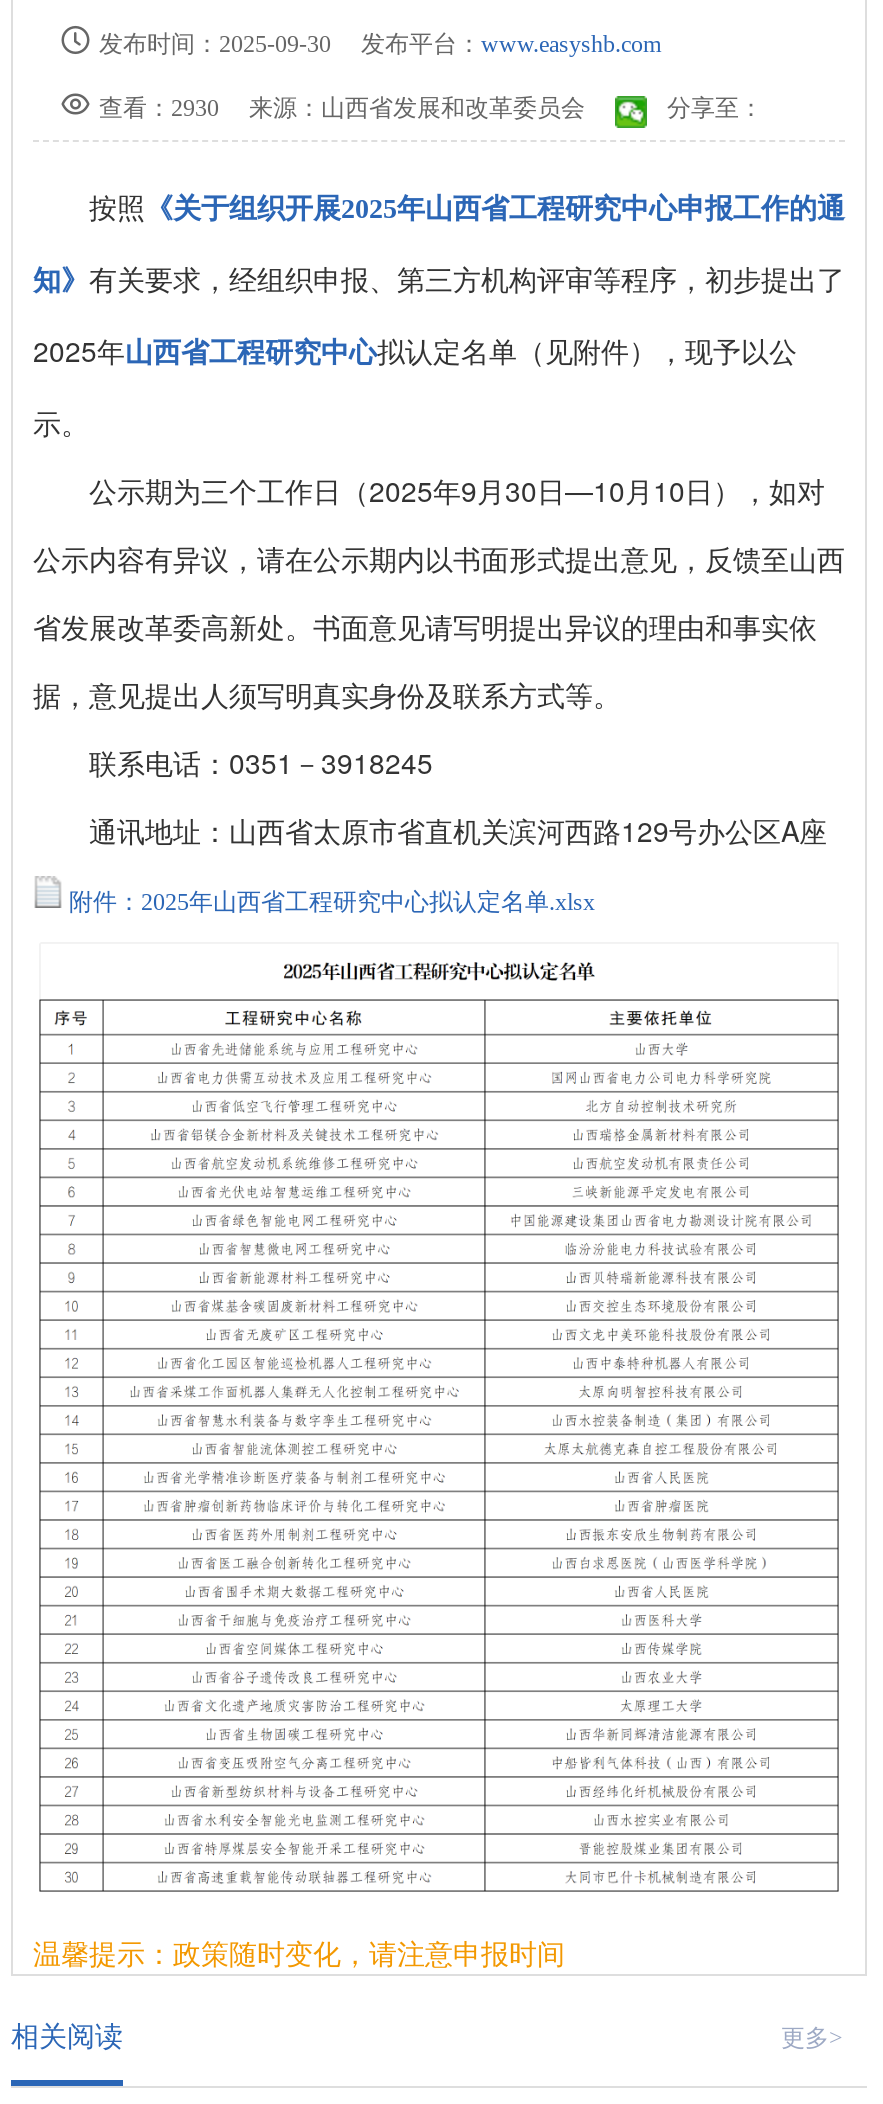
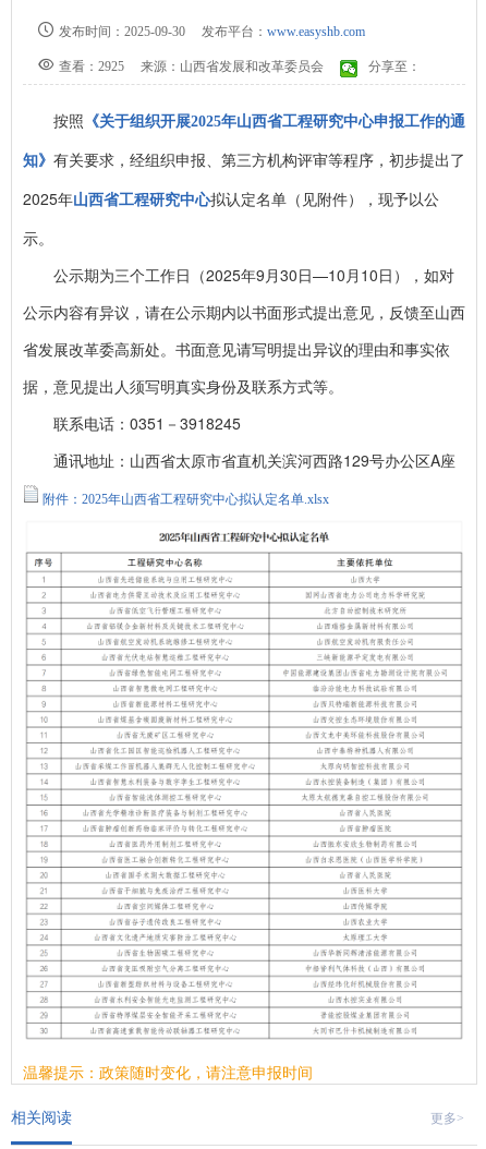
- 查看：2930 来源：山西省发展和改革委员会
+ 查看：2925 来源：山西省发展和改革委员会
